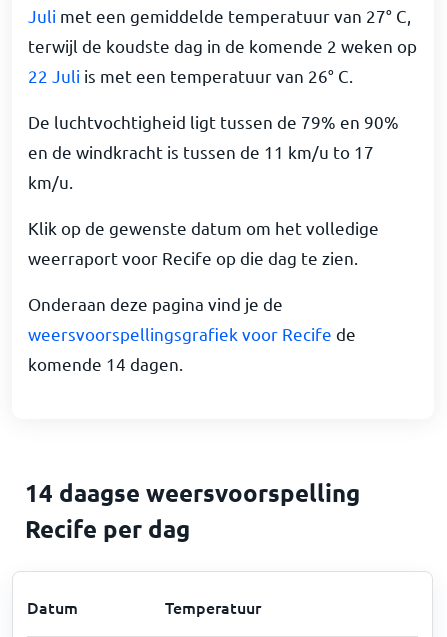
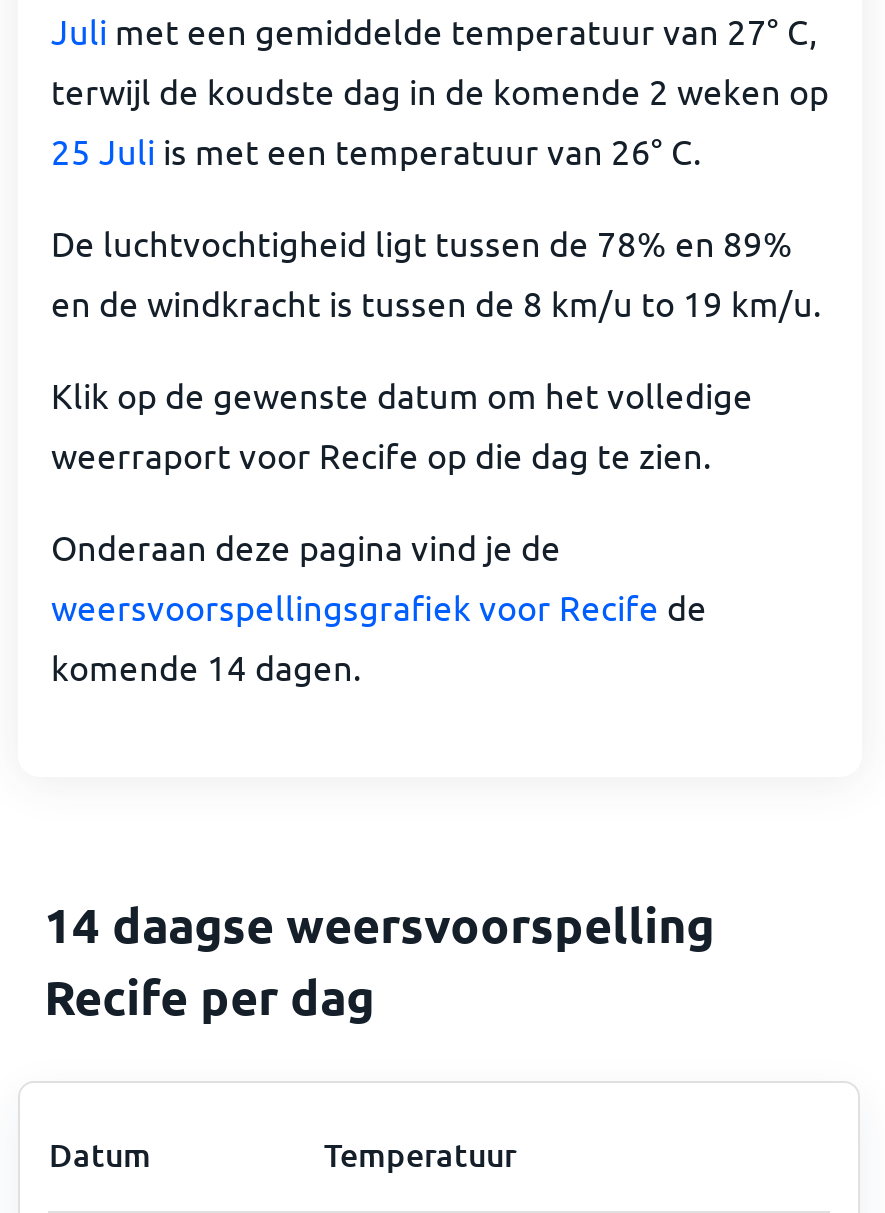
- 22 Juli is met een temperatuur van 26° C.
+ 25 Juli is met een temperatuur van 26° C.

- De luchtvochtigheid ligt tussen de 79% en 90%
- en de windkracht is tussen de 11 km/u to 17
- km/u.
+ De luchtvochtigheid ligt tussen de 78% en 89%
+ en de windkracht is tussen de 8 km/u to 19 km/u.
